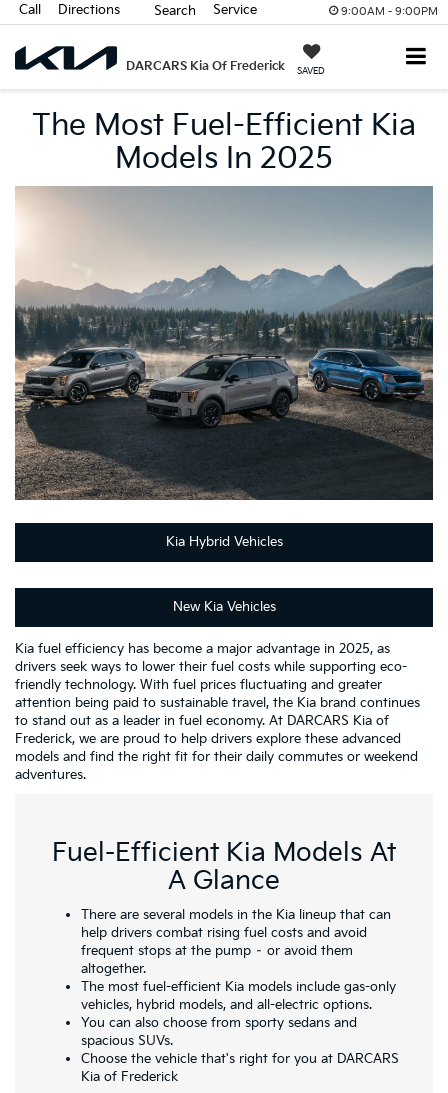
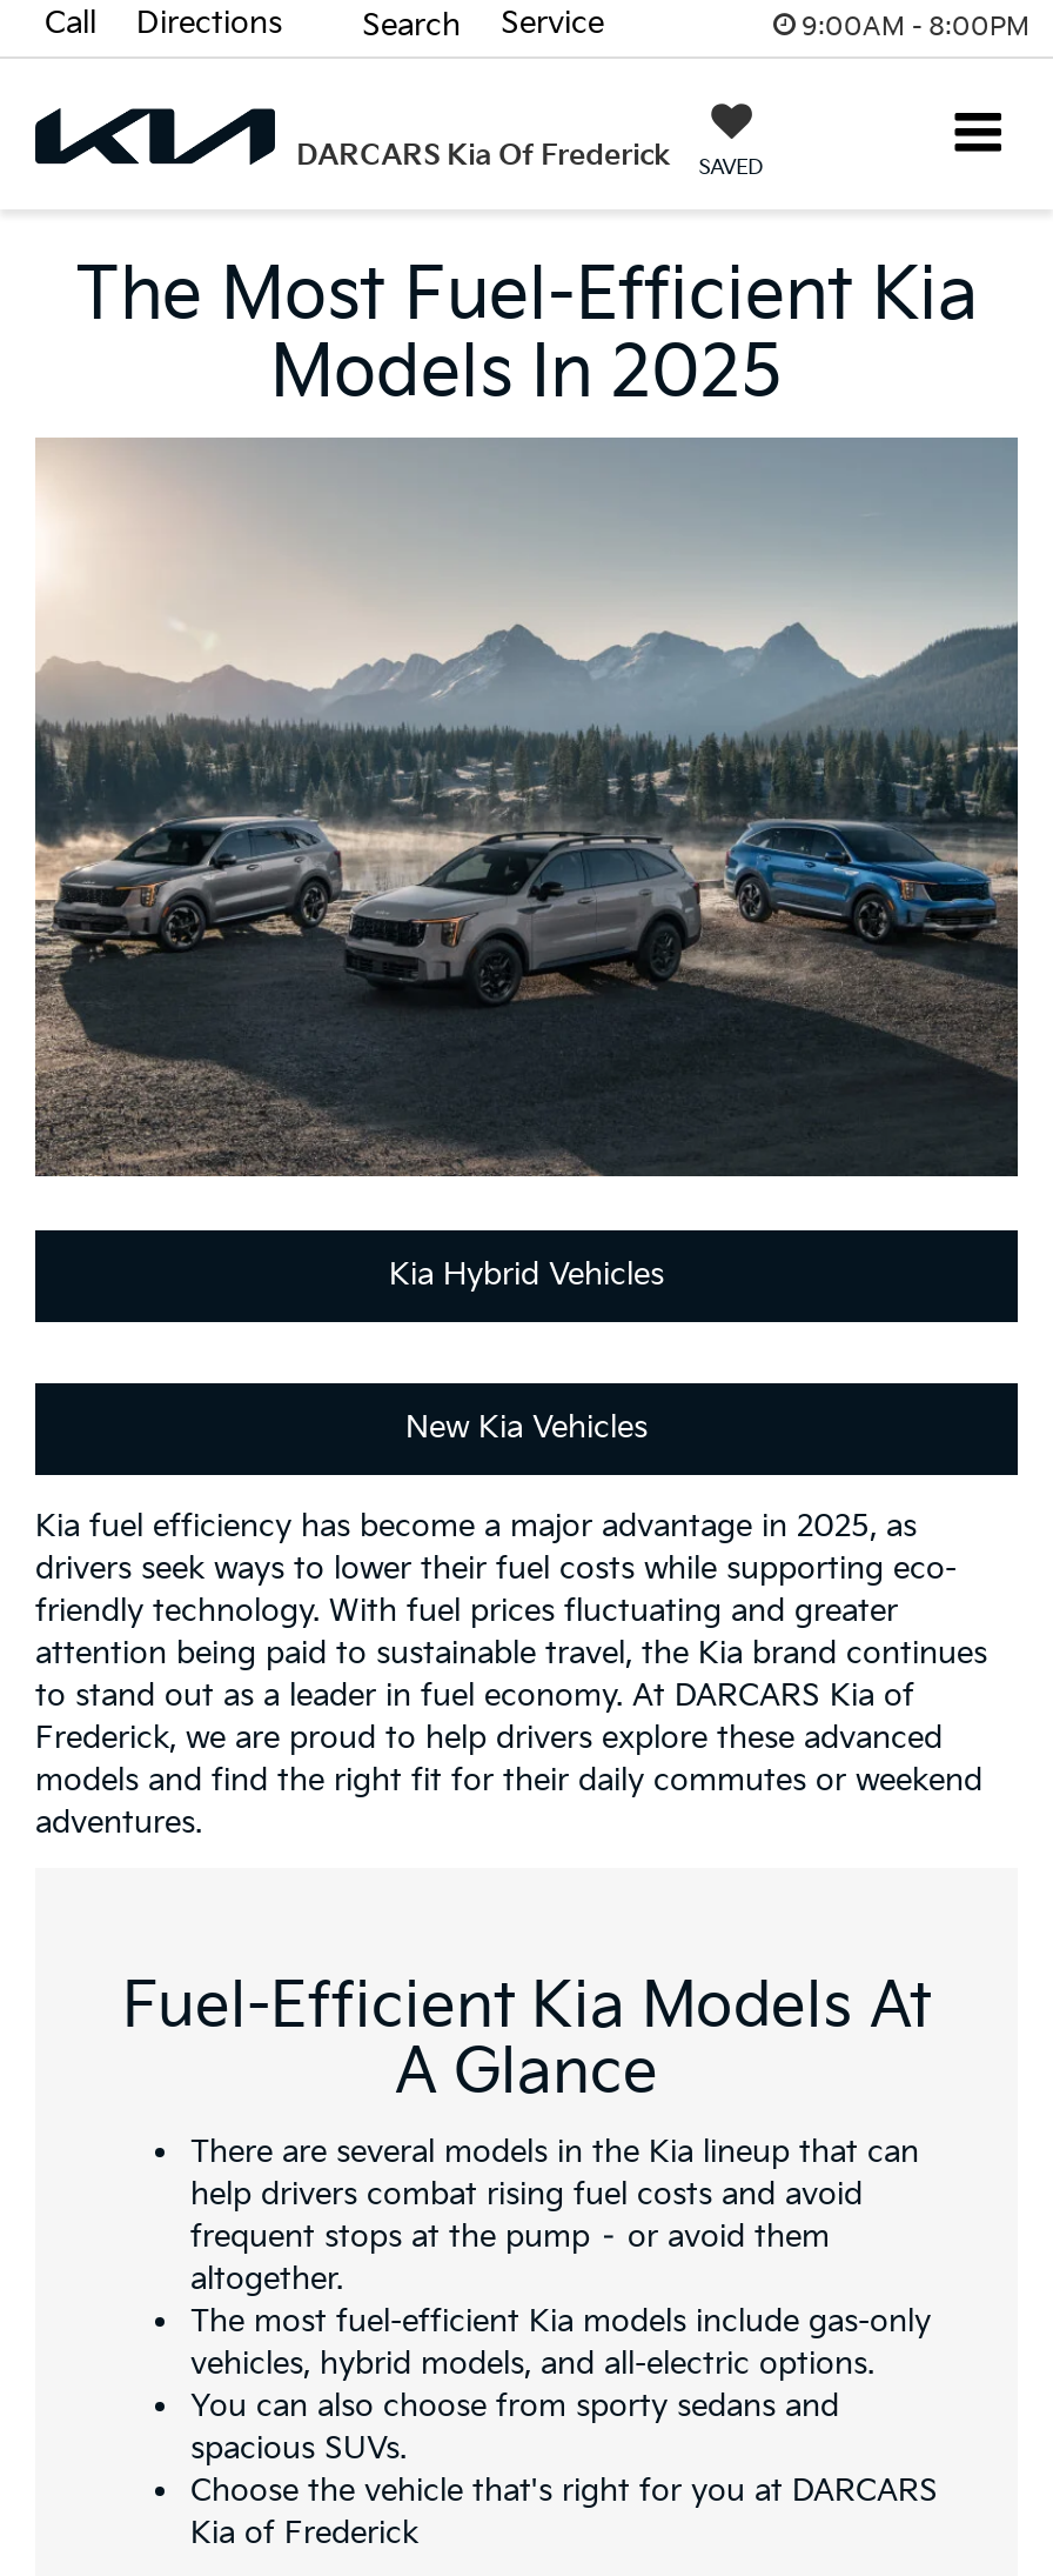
- 9:00AM - 9:00PM
+ 9:00AM - 8:00PM
